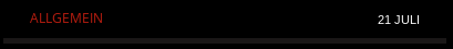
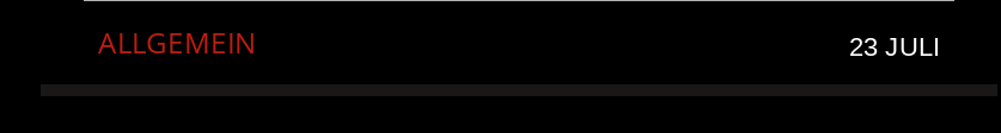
- 21 JULI
+ 23 JULI
